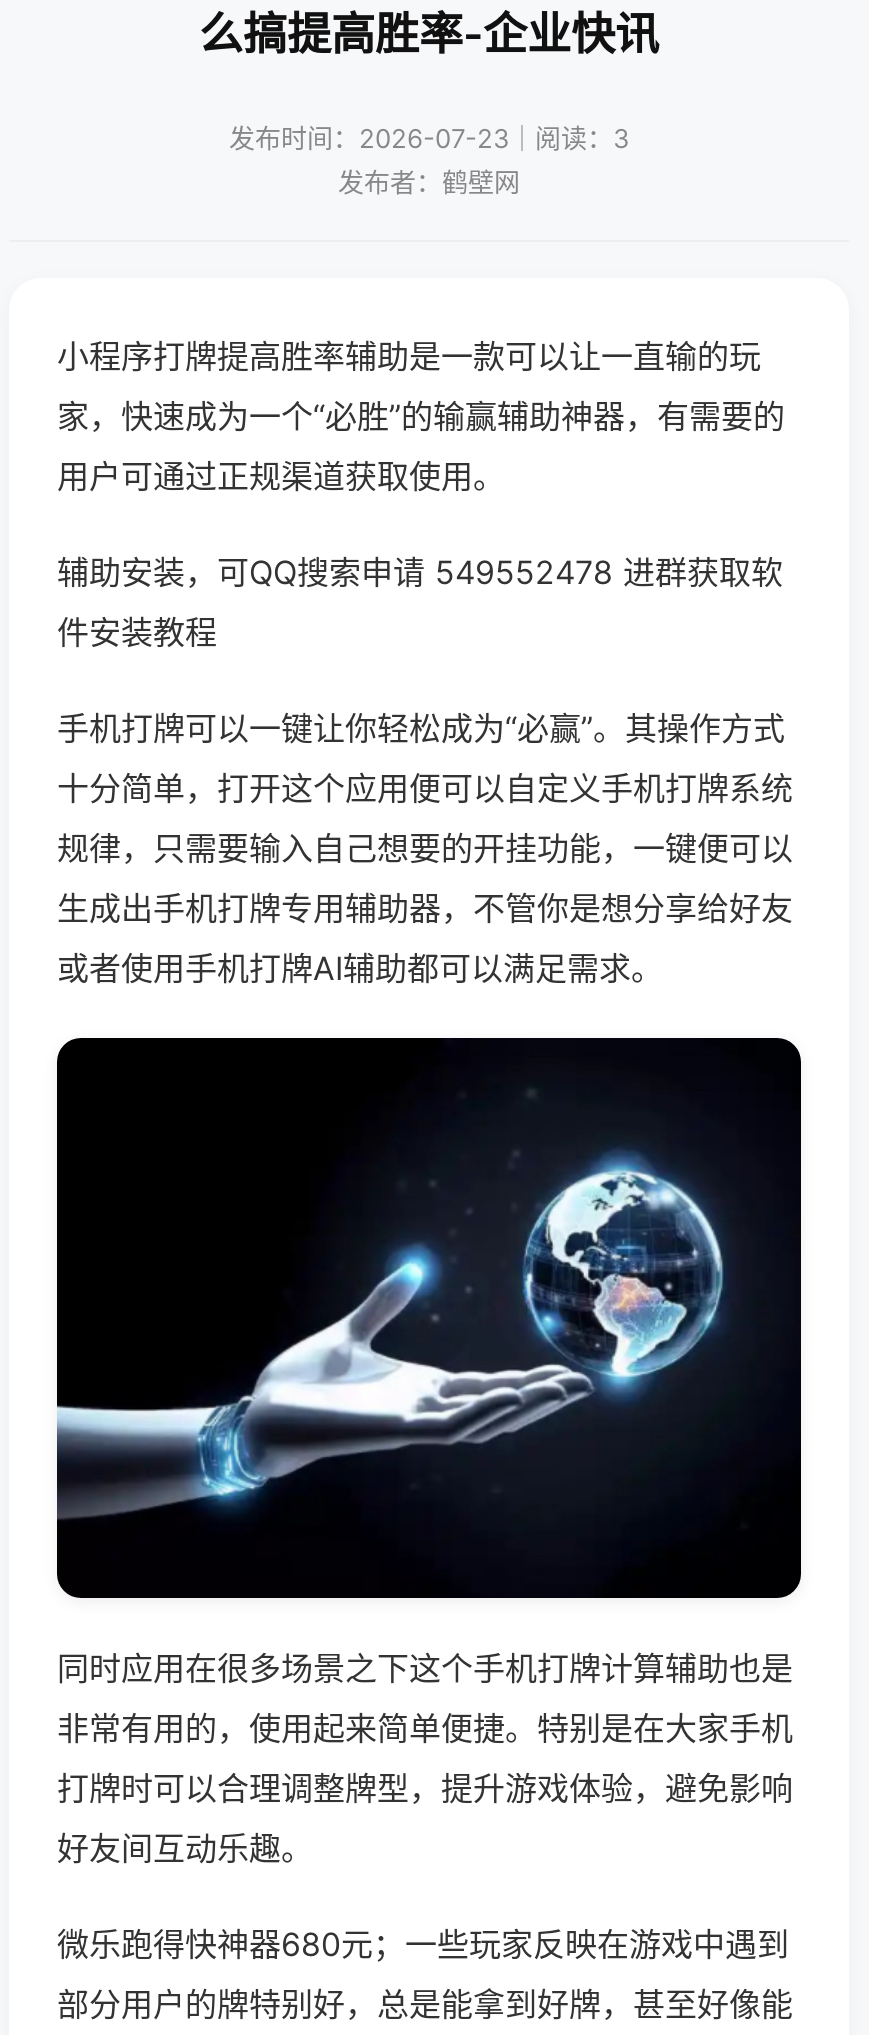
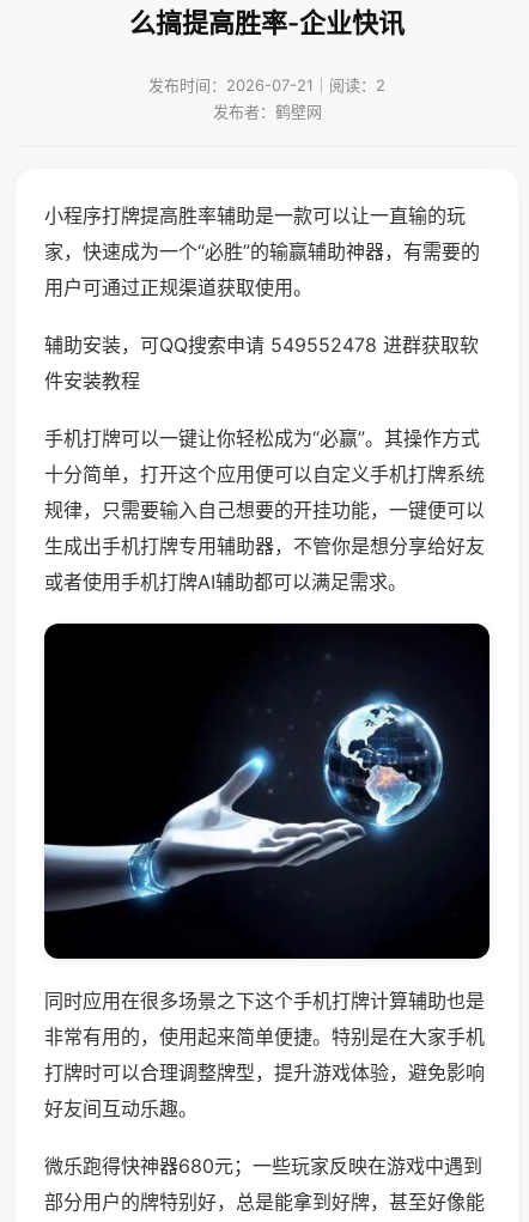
- 发布时间：2026-07-23｜阅读：3
+ 发布时间：2026-07-21｜阅读：2
